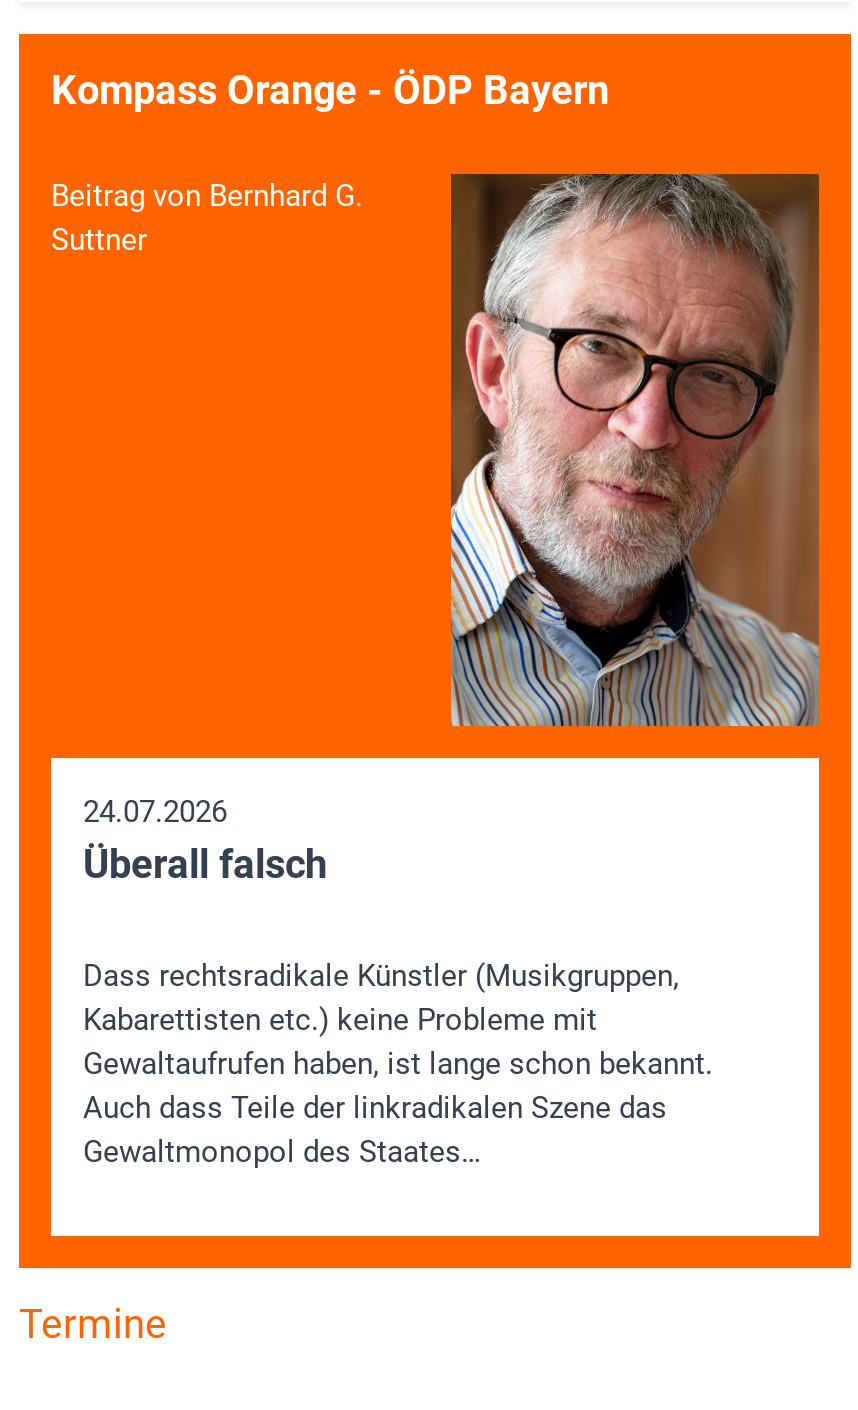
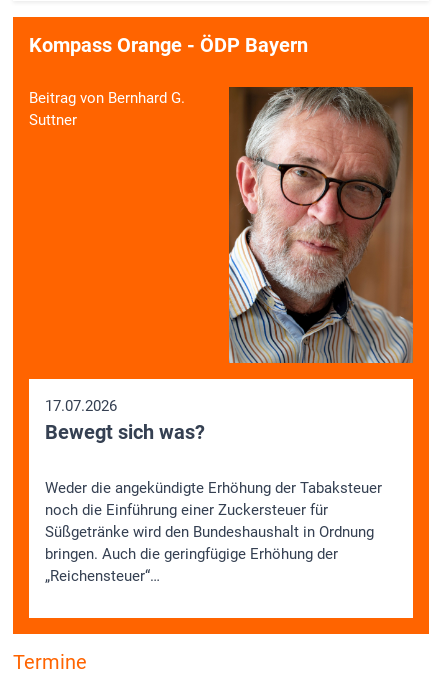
- 24.07.2026
- Überall falsch
+ 17.07.2026
+ Bewegt sich was?

- Dass rechtsradikale Künstler (Musikgruppen,
- Kabarettisten etc.) keine Probleme mit
- Gewaltaufrufen haben, ist lange schon bekannt.
- Auch dass Teile der linkradikalen Szene das
- Gewaltmonopol des Staates…
+ Weder die angekündigte Erhöhung der Tabaksteuer
+ noch die Einführung einer Zuckersteuer für
+ Süßgetränke wird den Bundeshaushalt in Ordnung
+ bringen. Auch die geringfügige Erhöhung der
+ „Reichensteuer“…
